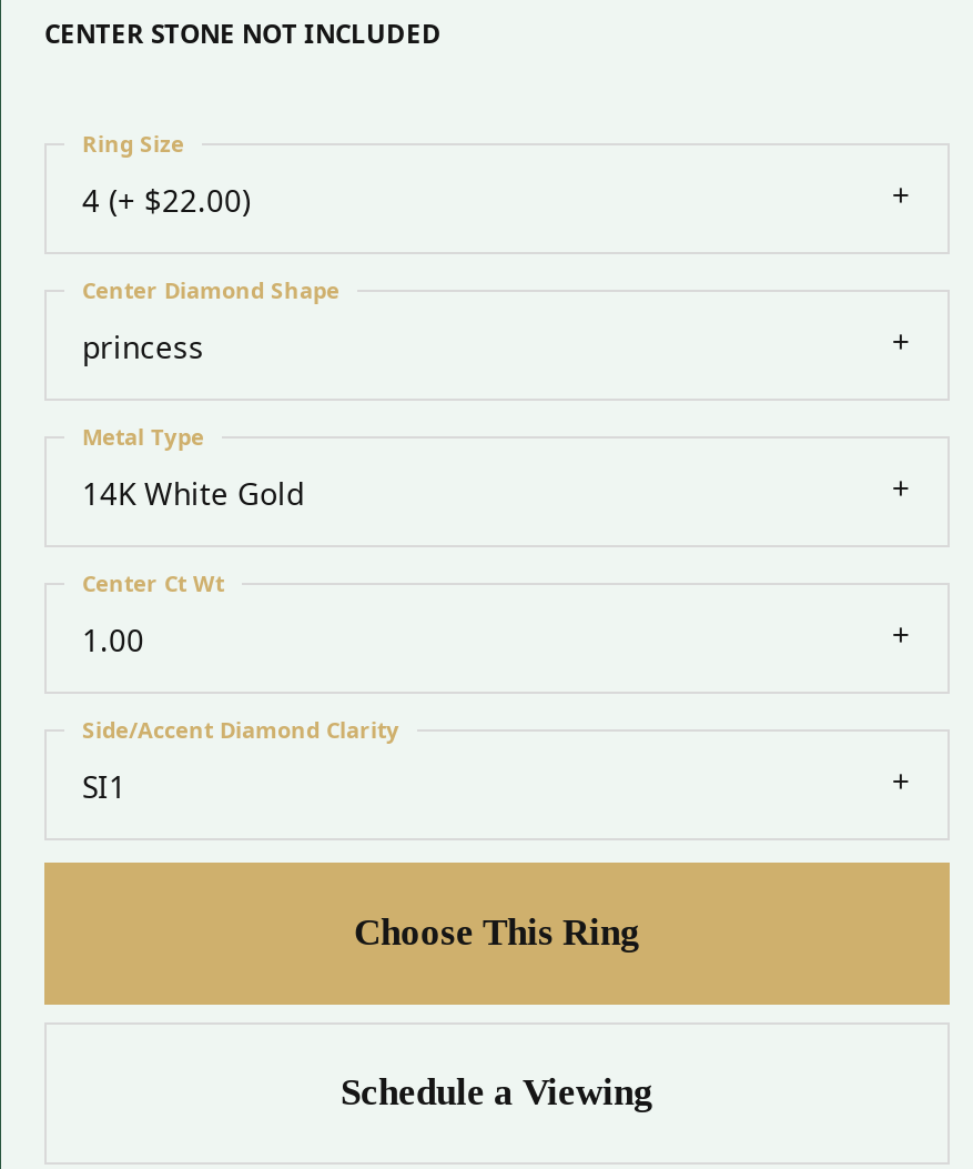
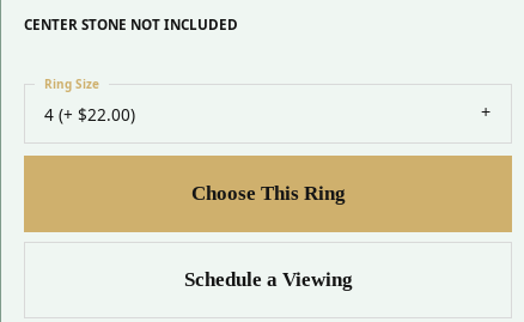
- Center Diamond Shape

- princess

- Metal Type

- 14K White Gold

- Center Ct Wt

- 1.00

- Side/Accent Diamond Clarity

- SI1
